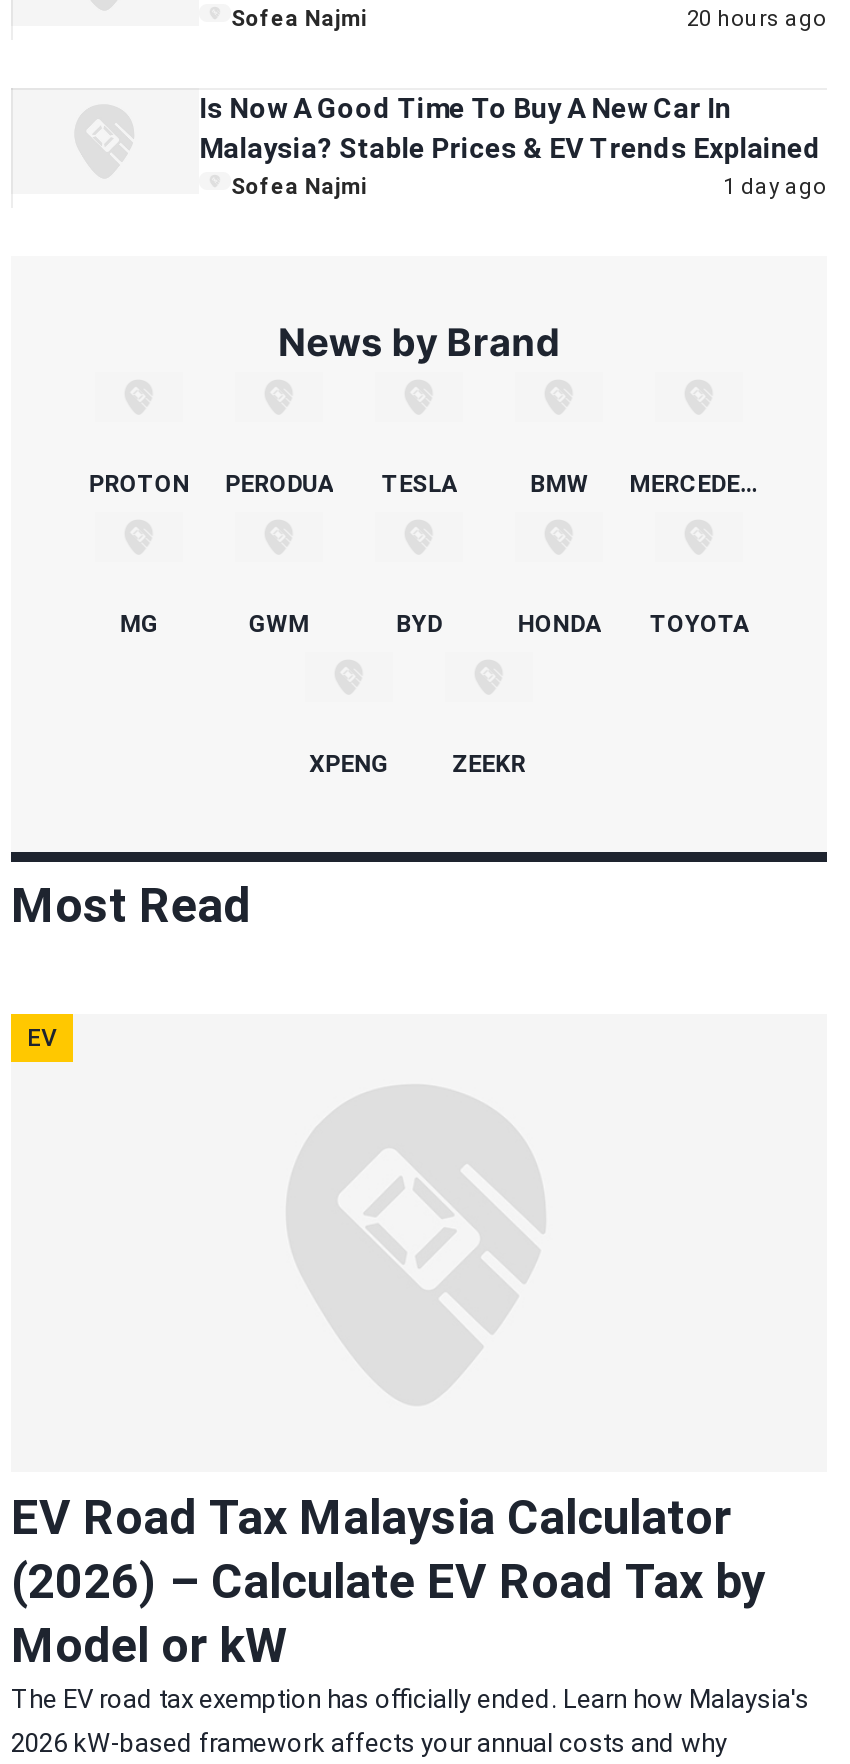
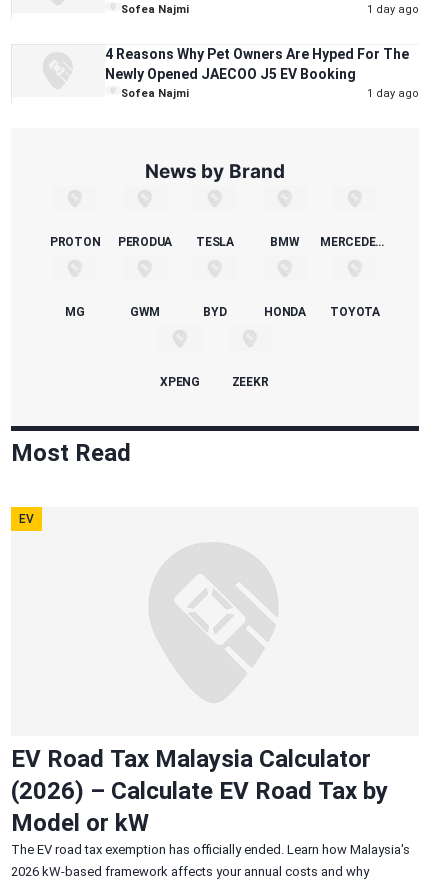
- 20 hours ago
+ 1 day ago

- Is Now A Good Time To Buy A New Car In
- Malaysia? Stable Prices & EV Trends Explained
+ 4 Reasons Why Pet Owners Are Hyped For The
+ Newly Opened JAECOO J5 EV Booking
